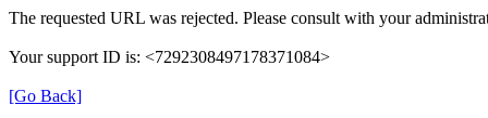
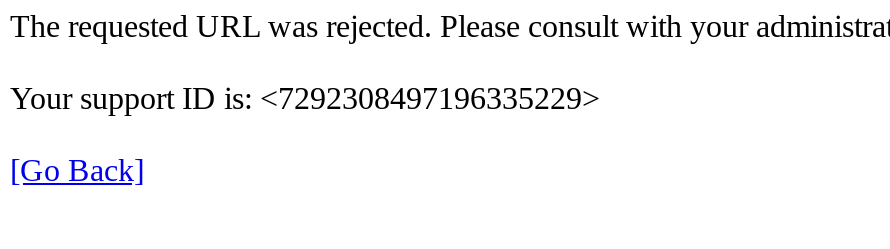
- Your support ID is: <7292308497178371084>
+ Your support ID is: <7292308497196335229>
